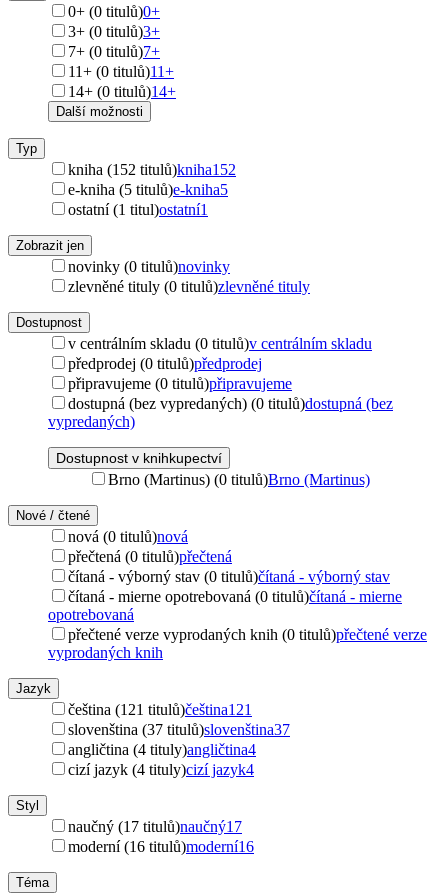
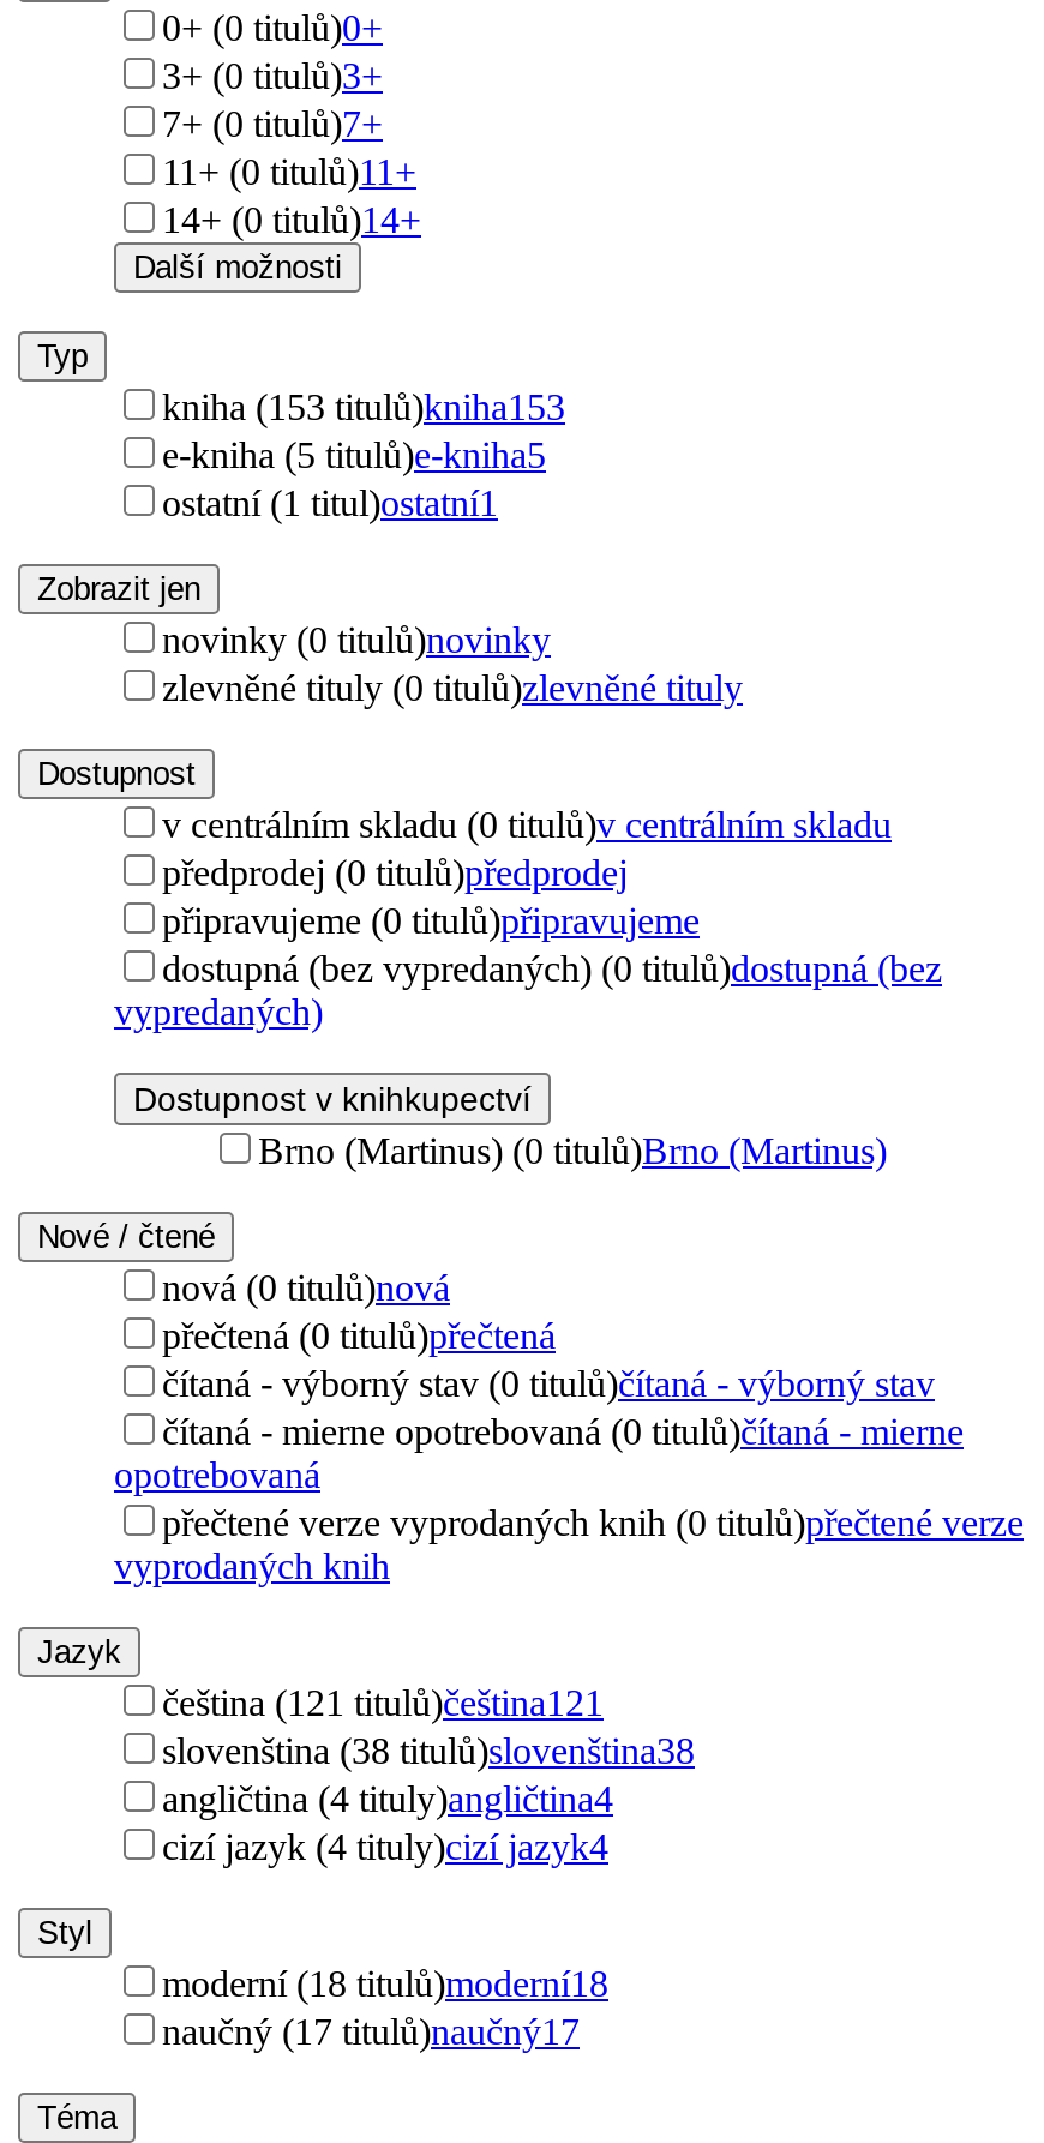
- kniha (152 titulů)kniha152
+ kniha (153 titulů)kniha153

- slovenština (37 titulů)slovenština37
+ slovenština (38 titulů)slovenština38

+ moderní (18 titulů)moderní18

moved down: naučný (17 titulů)naučný17

- moderní (16 titulů)moderní16
